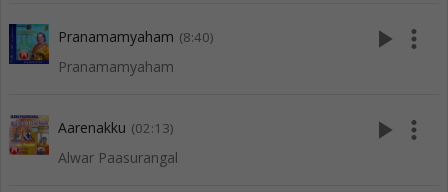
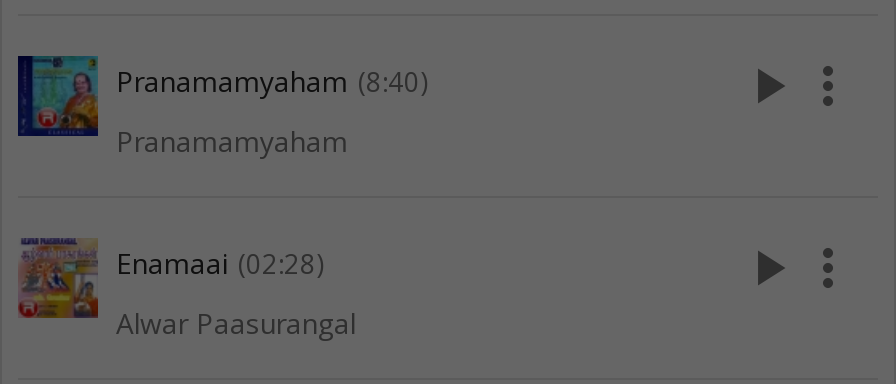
- Aarenakku (02:13)
+ Enamaai (02:28)
